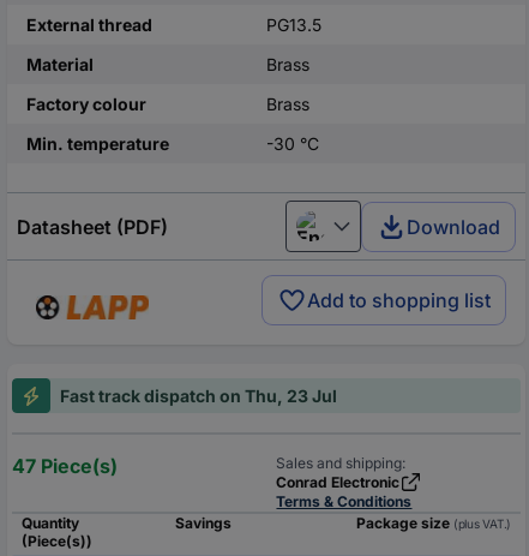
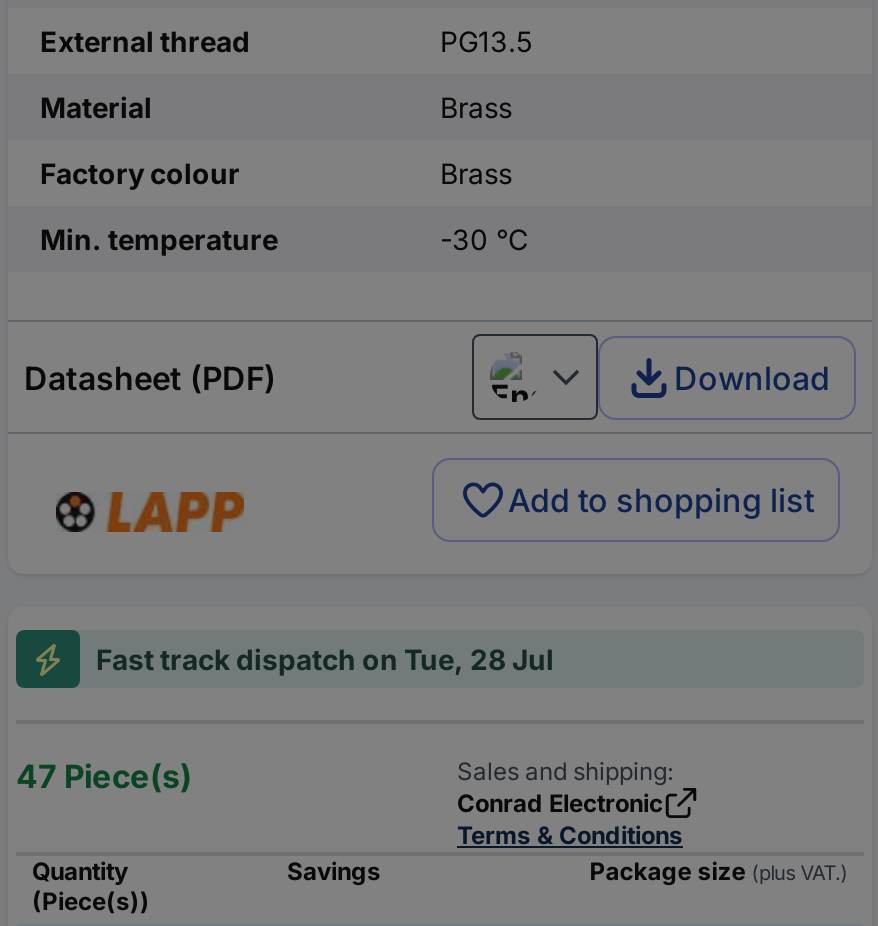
- Fast track dispatch on Thu, 23 Jul
+ Fast track dispatch on Tue, 28 Jul
